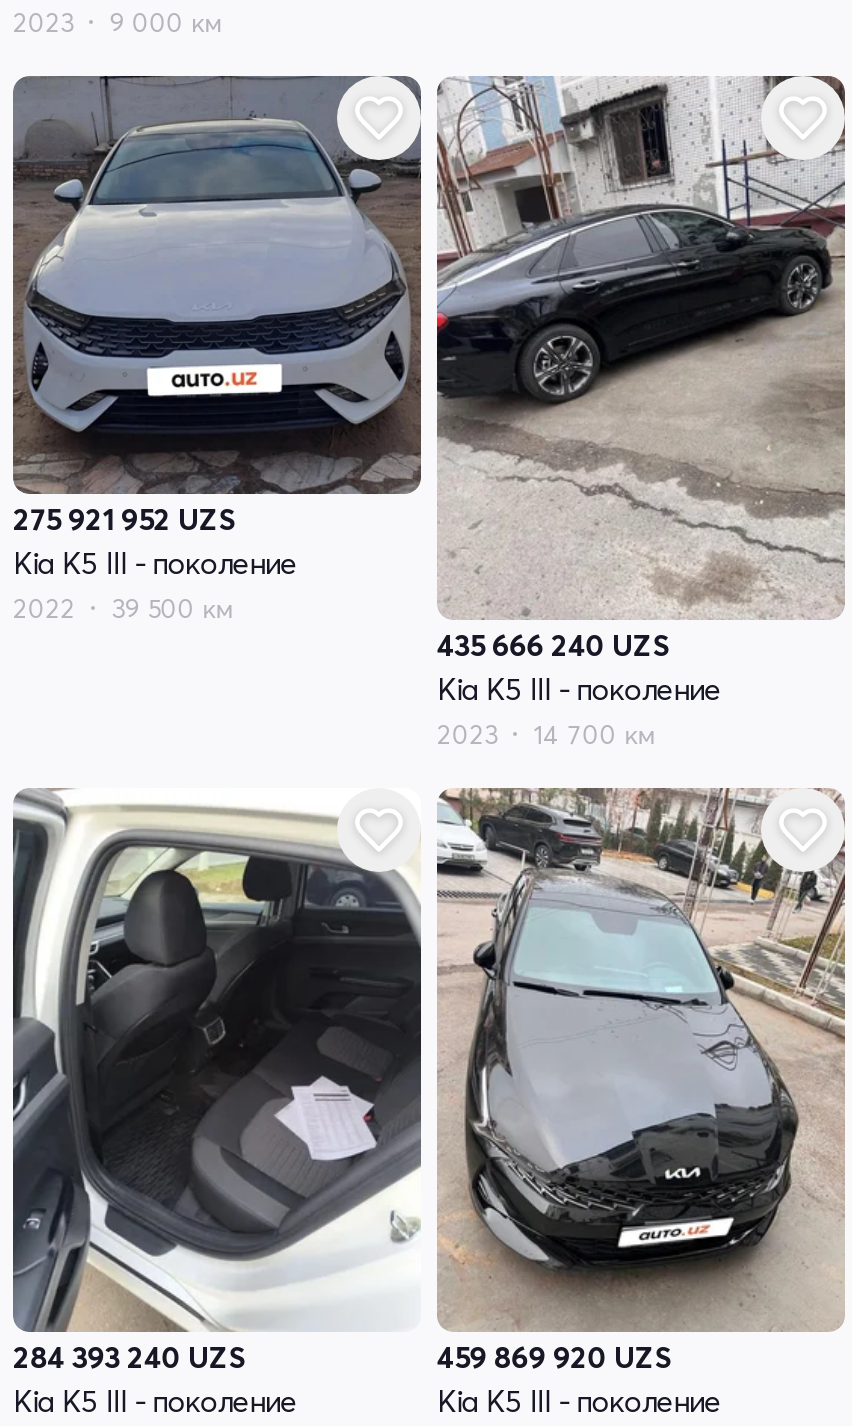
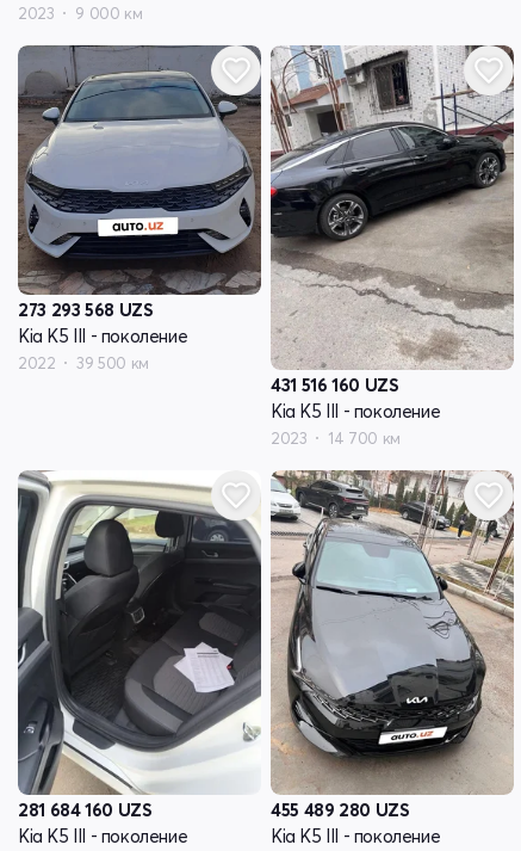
- 275 921 952 UZS
+ 273 293 568 UZS

- 435 666 240 UZS
+ 431 516 160 UZS

- 284 393 240 UZS
+ 281 684 160 UZS

- 459 869 920 UZS
+ 455 489 280 UZS
